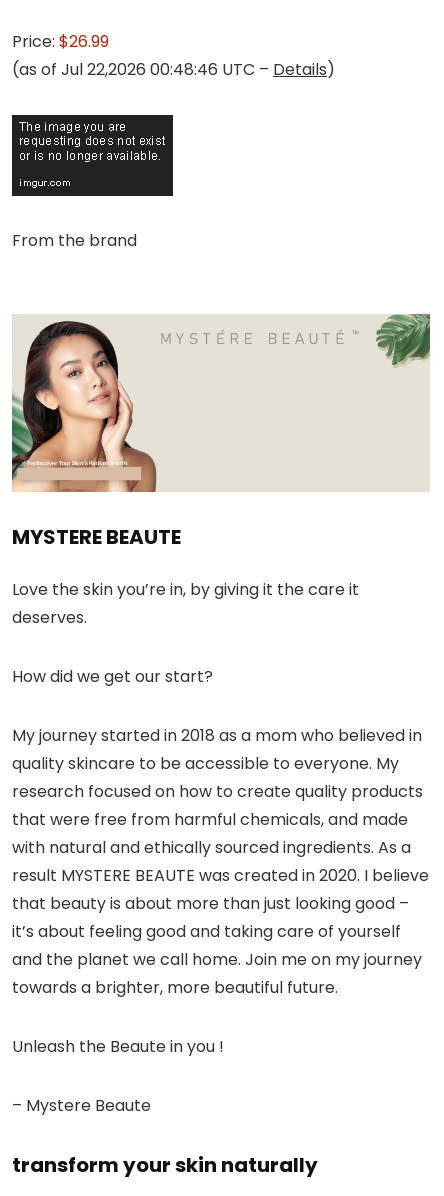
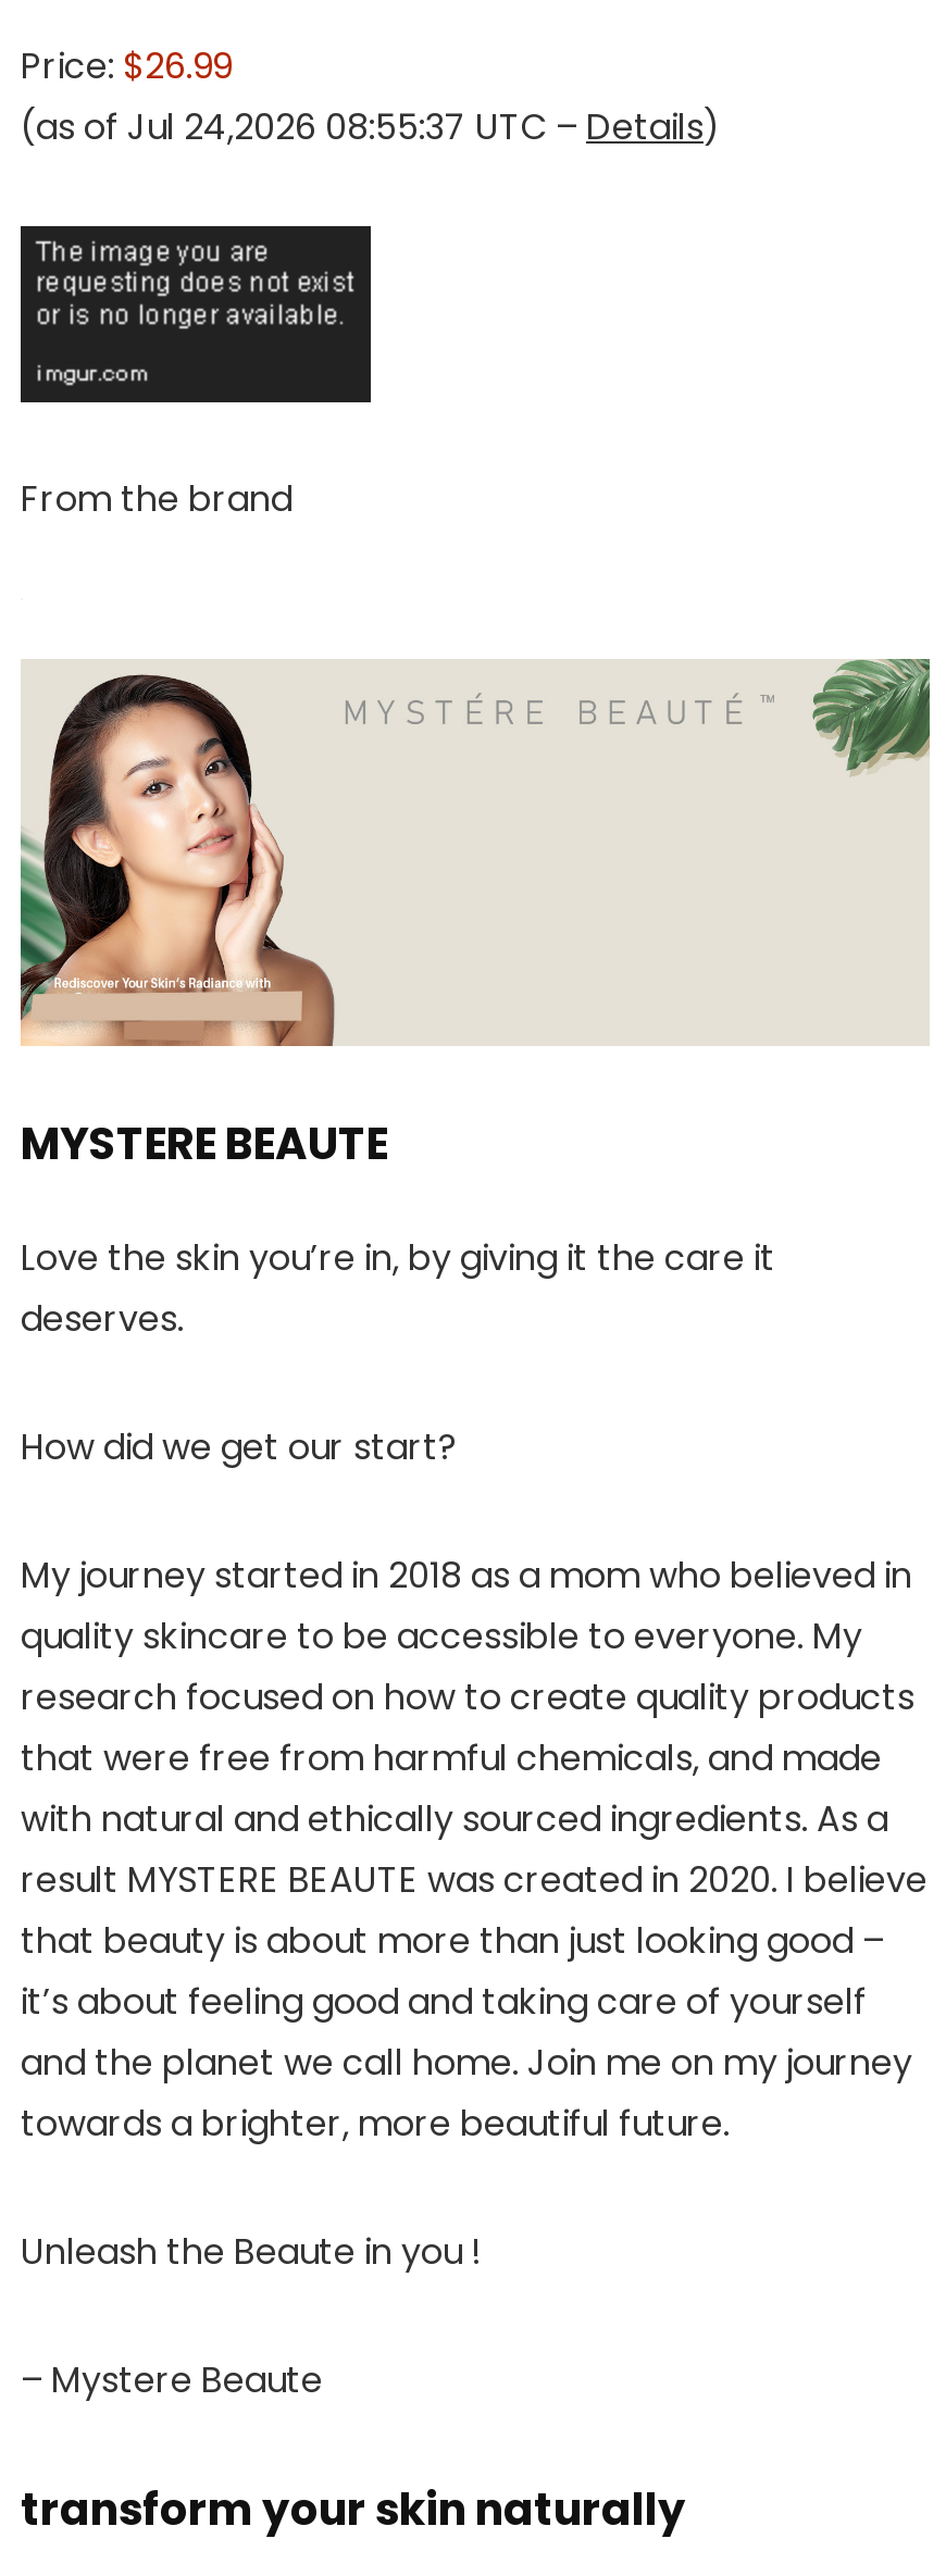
- (as of Jul 22,2026 00:48:46 UTC – Details)
+ (as of Jul 24,2026 08:55:37 UTC – Details)
